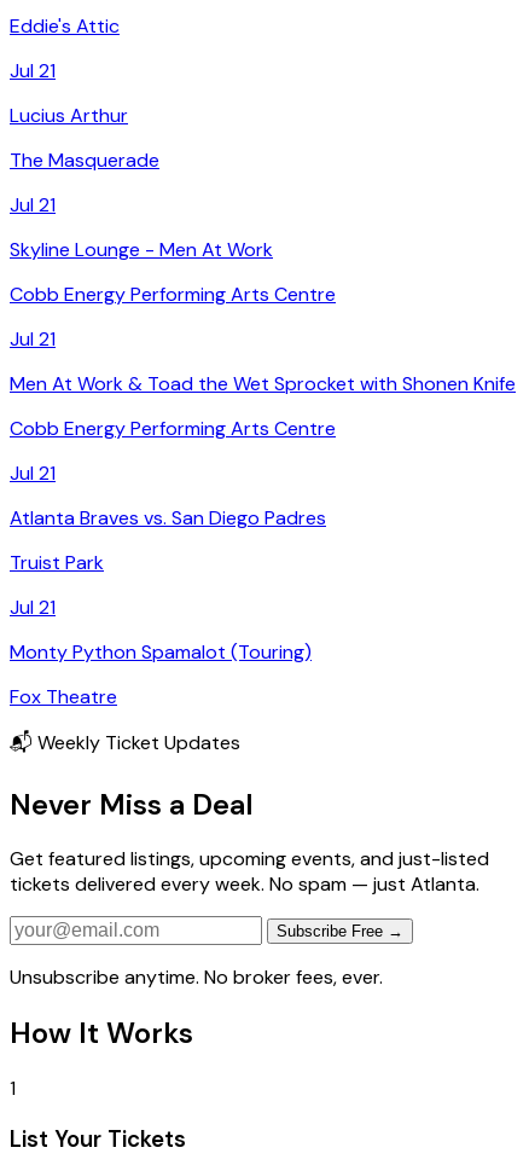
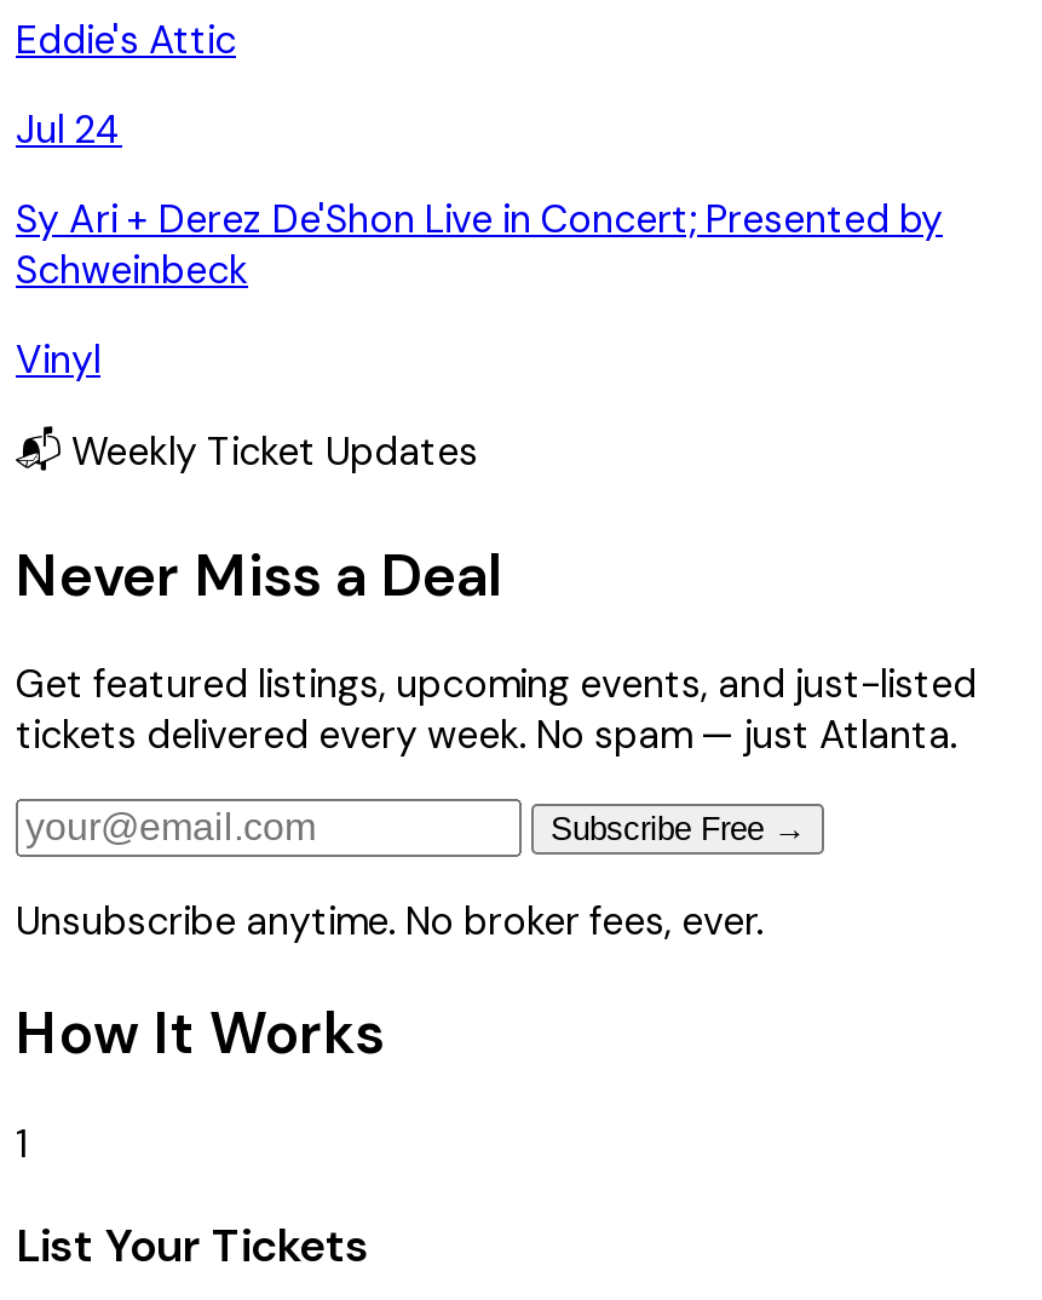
- Jul 21
- Lucius Arthur
- The Masquerade
- Jul 21
- Skyline Lounge - Men At Work
- Cobb Energy Performing Arts Centre
- Jul 21
- Men At Work & Toad the Wet Sprocket with Shonen Knife
- Cobb Energy Performing Arts Centre
- Jul 21
- Atlanta Braves vs. San Diego Padres
- Truist Park
- Jul 21
- Monty Python Spamalot (Touring)
- Fox Theatre
+ Jul 24
+ Sy Ari + Derez De'Shon Live in Concert; Presented by
+ Schweinbeck
+ Vinyl
